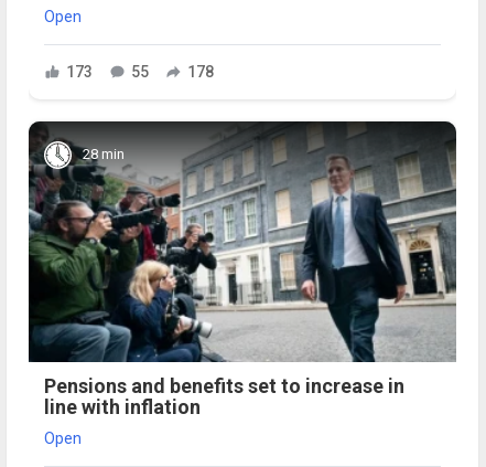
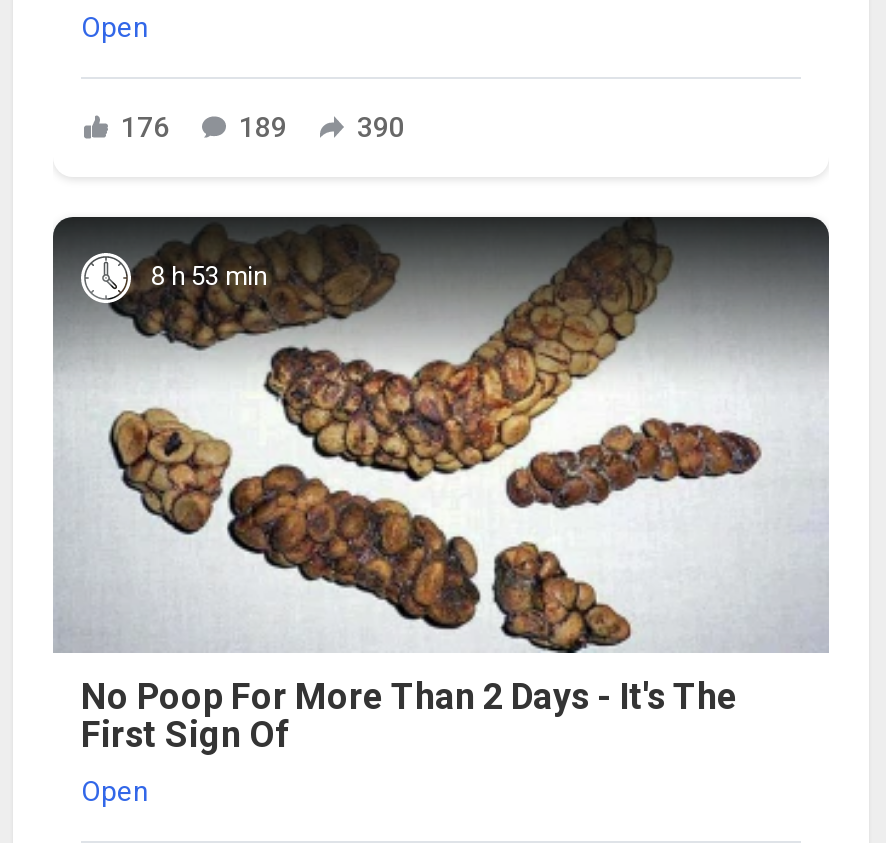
- 173
- 55
- 178
+ 176
+ 189
+ 390

- [image]
- 28 min
+ [image]
+ 8 h 53 min

- Pensions and benefits set to increase in
- line with inflation
+ No Poop For More Than 2 Days - It's The
+ First Sign Of
